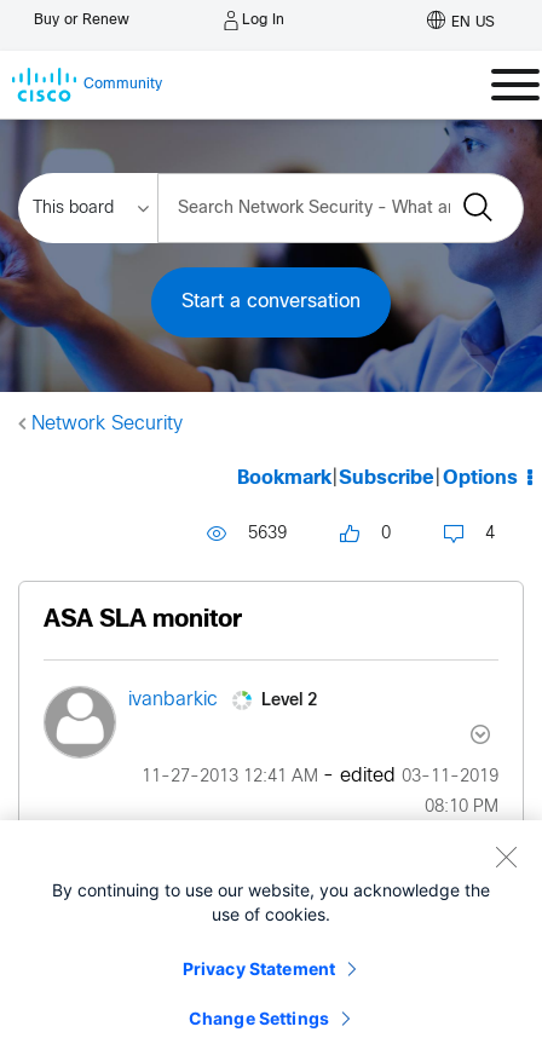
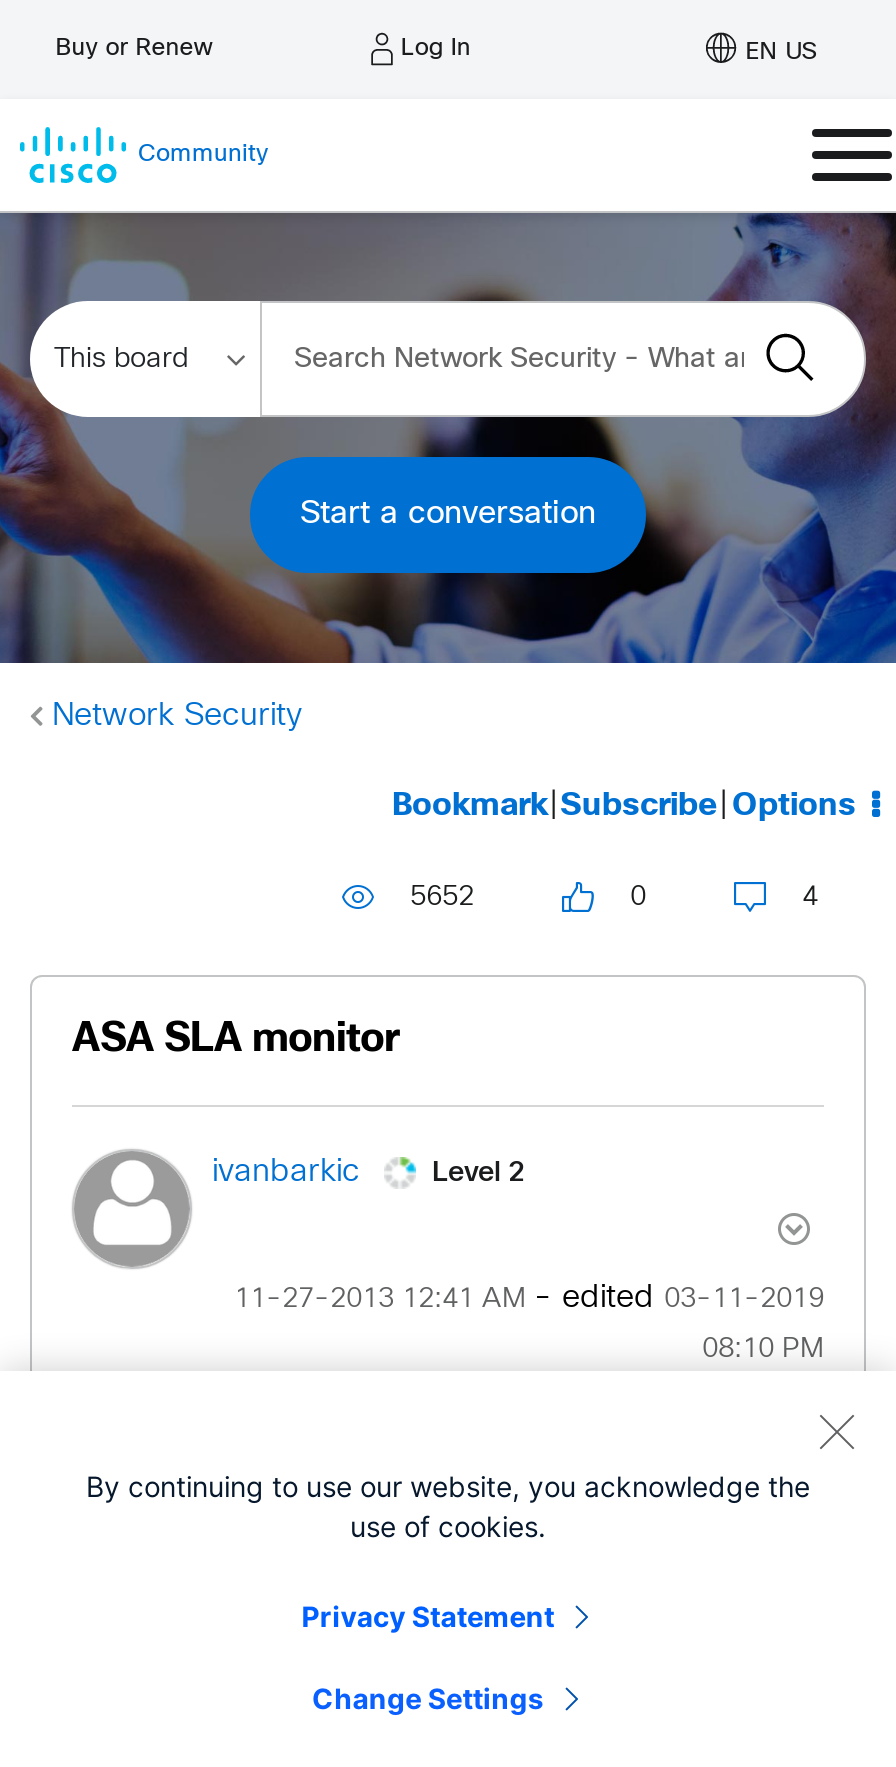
- 5639
+ 5652
